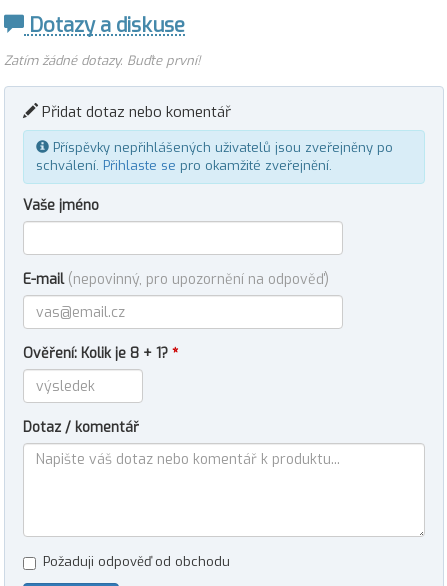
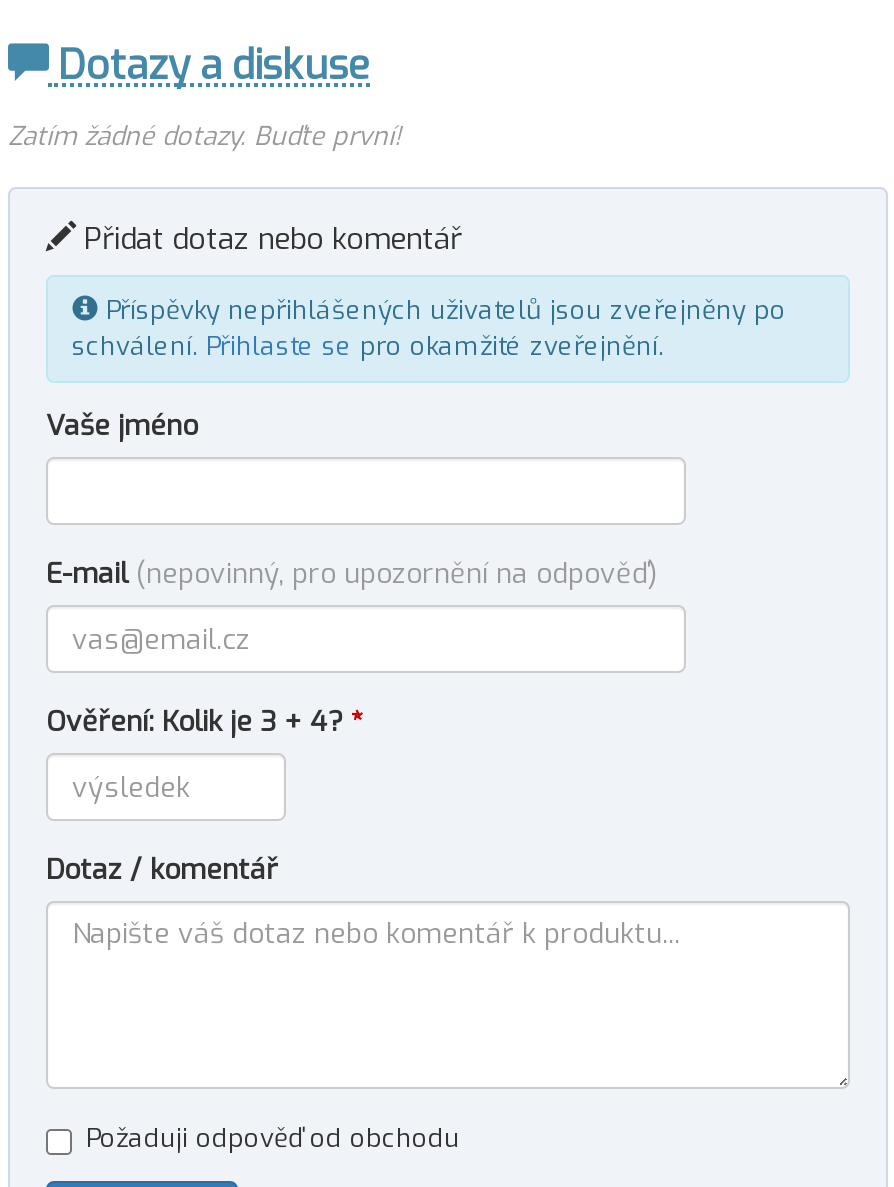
- Ověření: Kolik je 8 + 1? *
+ Ověření: Kolik je 3 + 4? *
